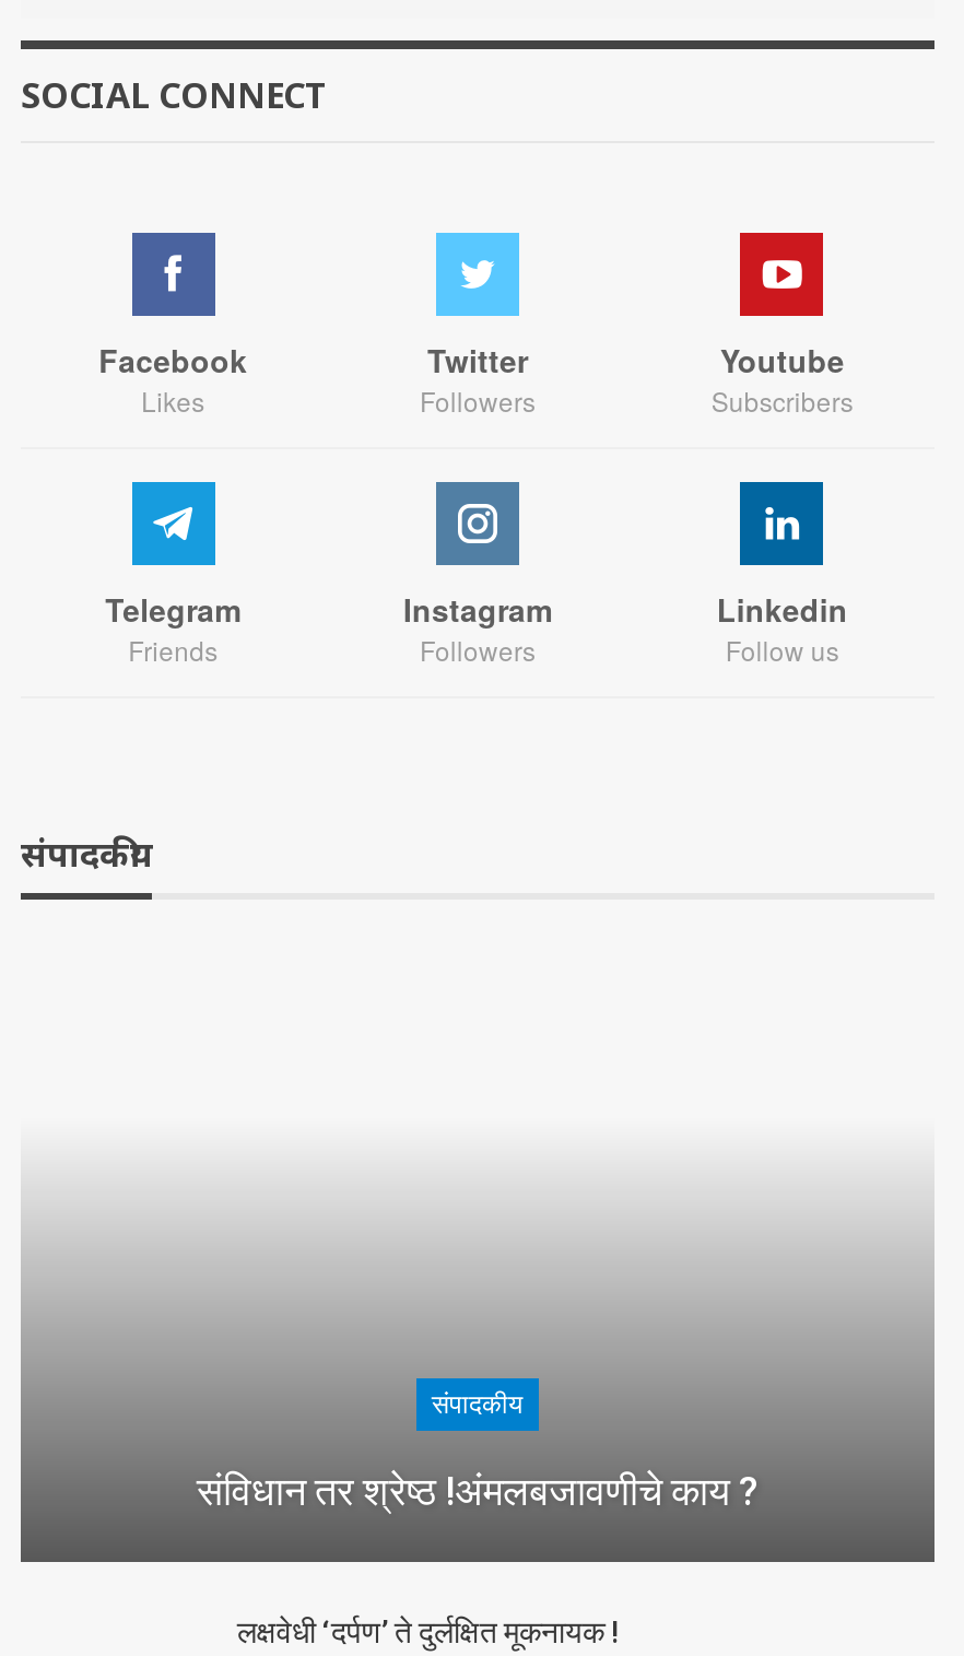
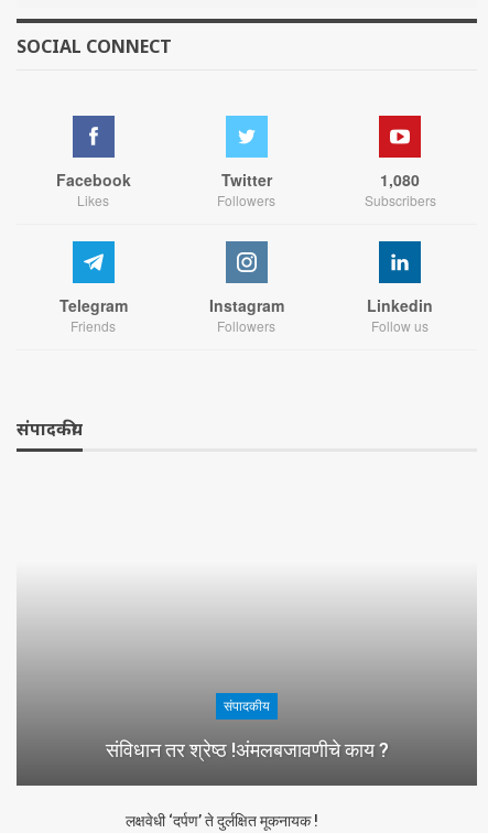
- Youtube
+ 1,080
